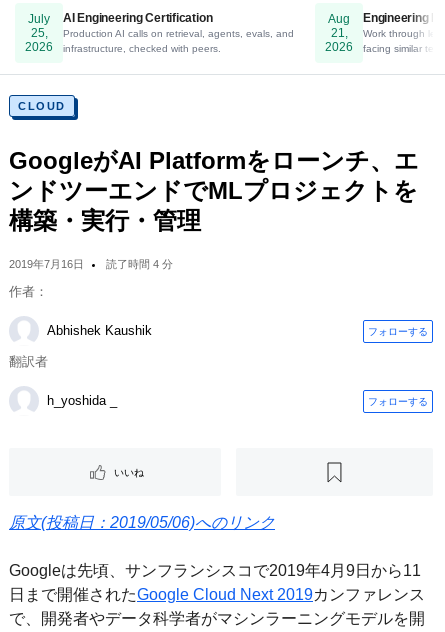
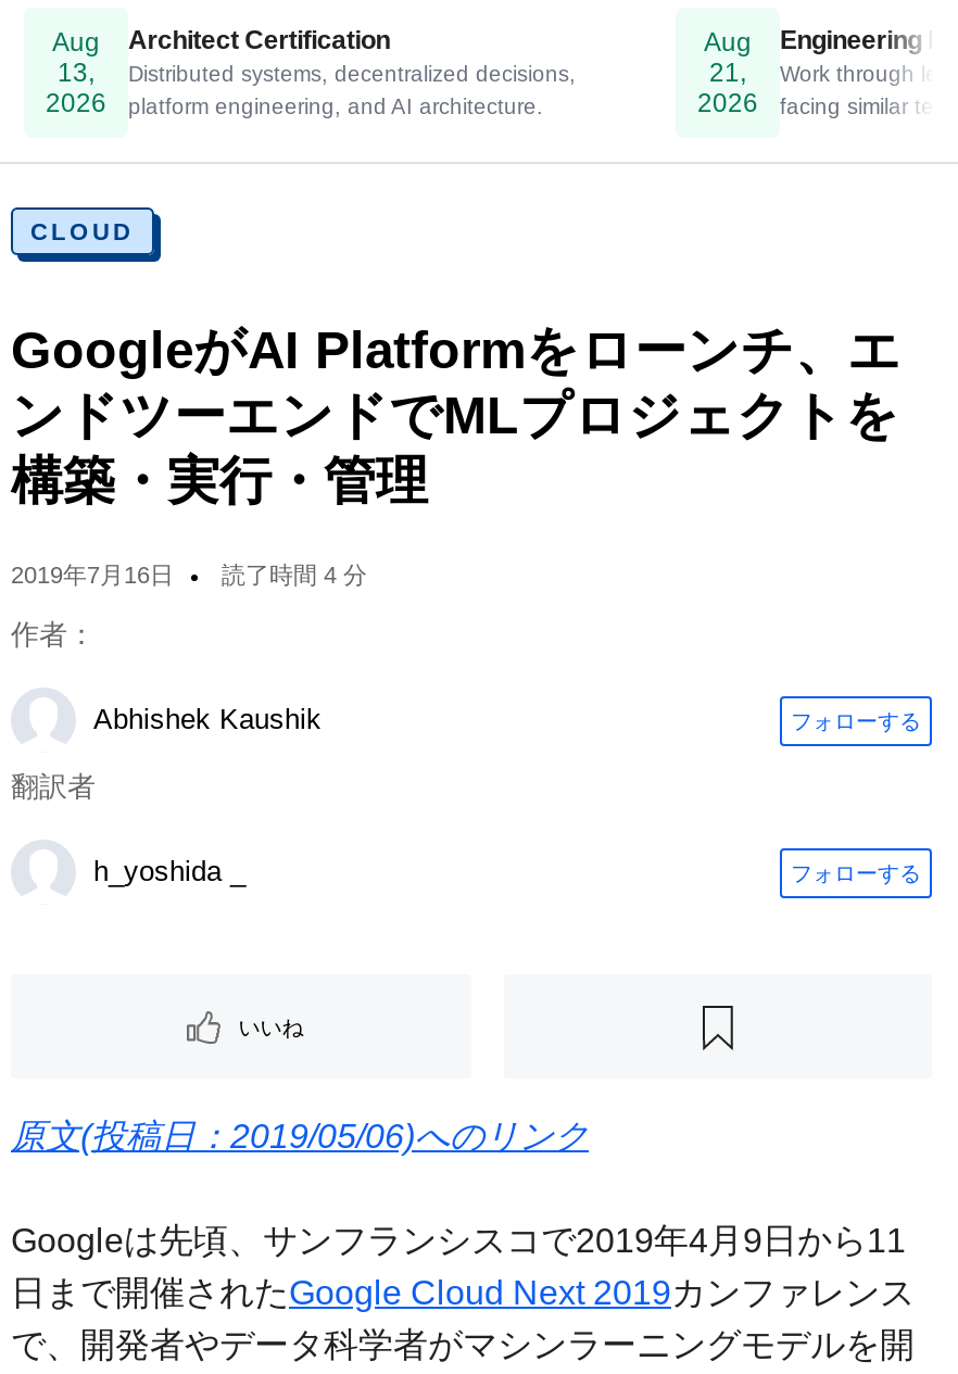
- July
- 25,
+ Aug
+ 13,

- AI Engineering Certification
- Production AI calls on retrieval, agents, evals, and
- infrastructure, checked with peers.
+ Architect Certification
+ Distributed systems, decentralized decisions,
+ platform engineering, and AI architecture.
